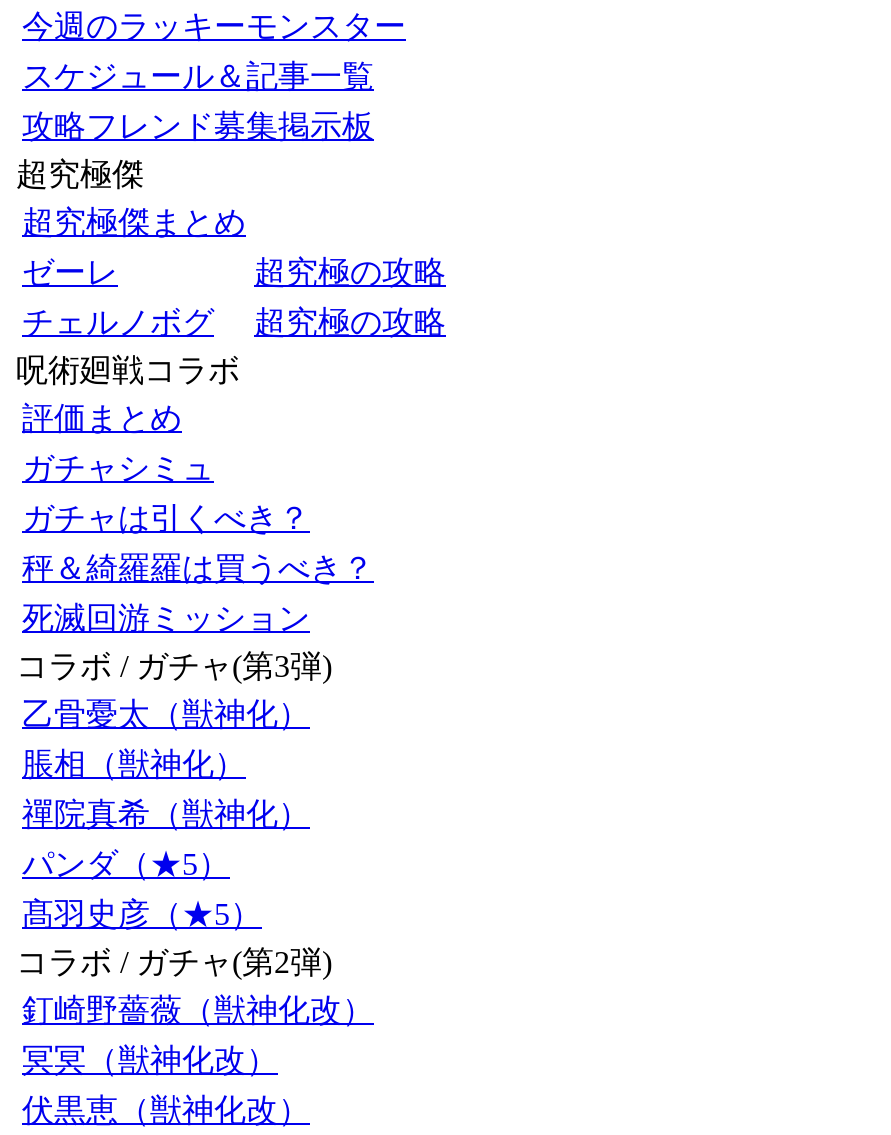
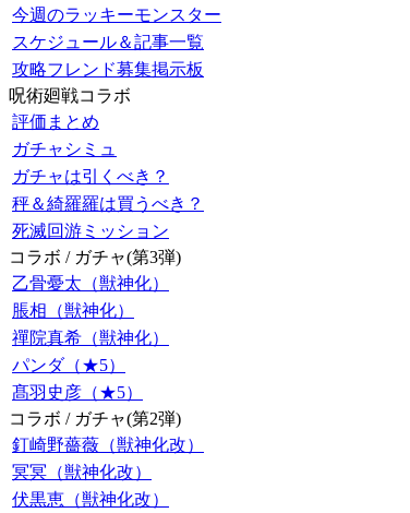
- 超究極傑
- 超究極傑まとめ
- ゼーレ
- 超究極の攻略
- チェルノボグ
- 超究極の攻略
